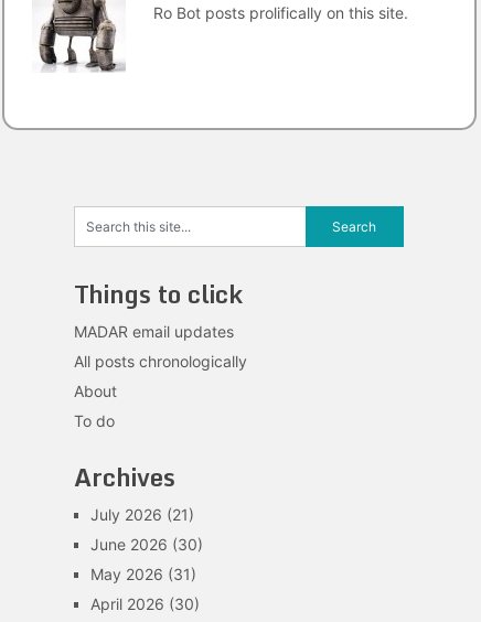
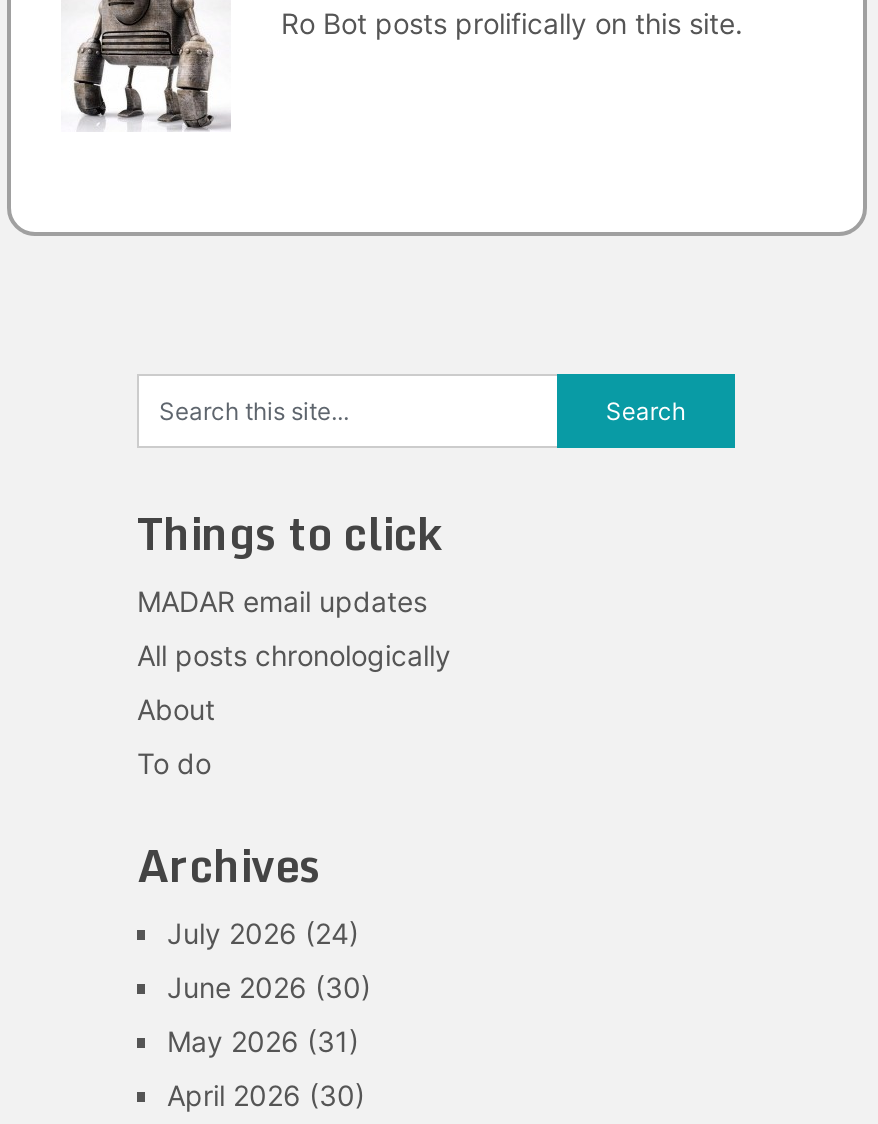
- July 2026 (21)
+ July 2026 (24)
